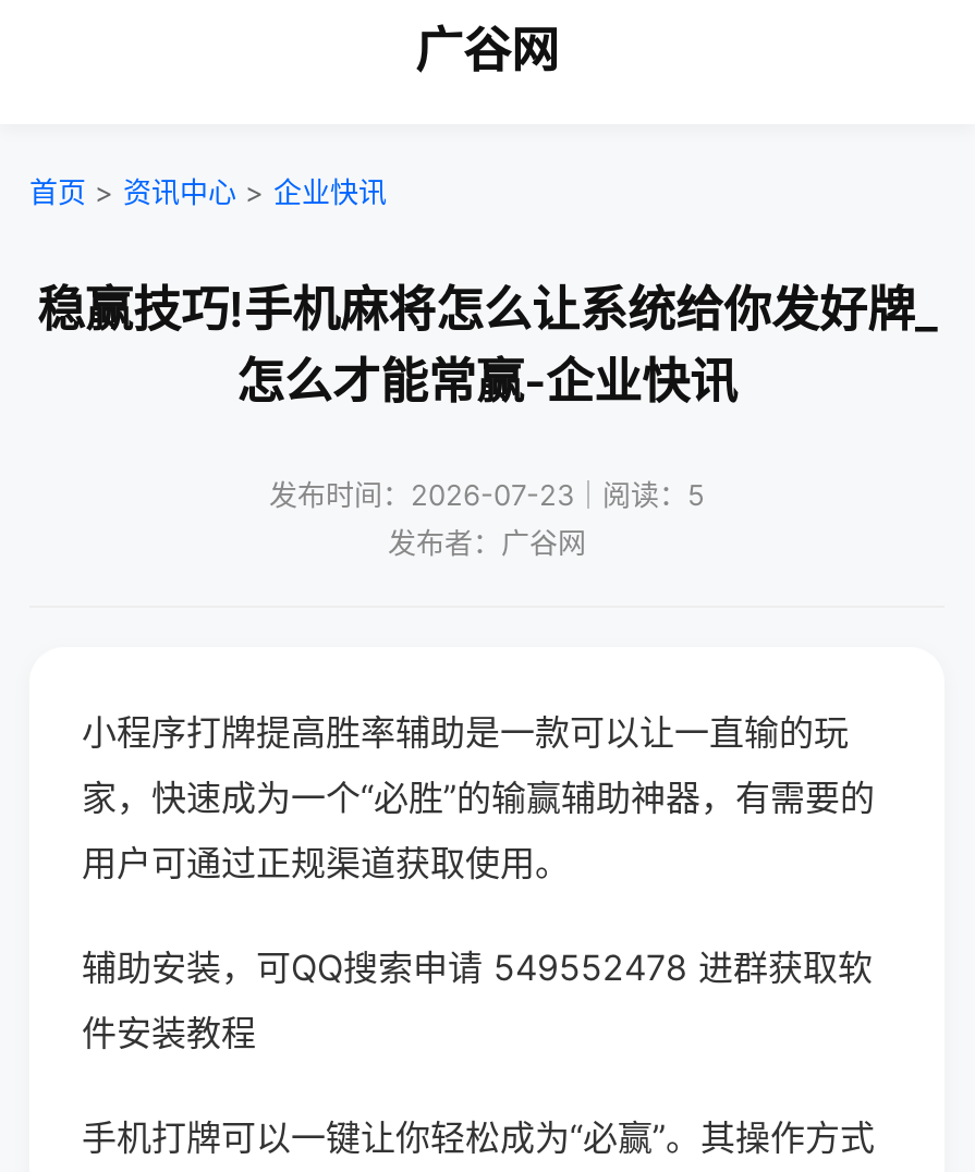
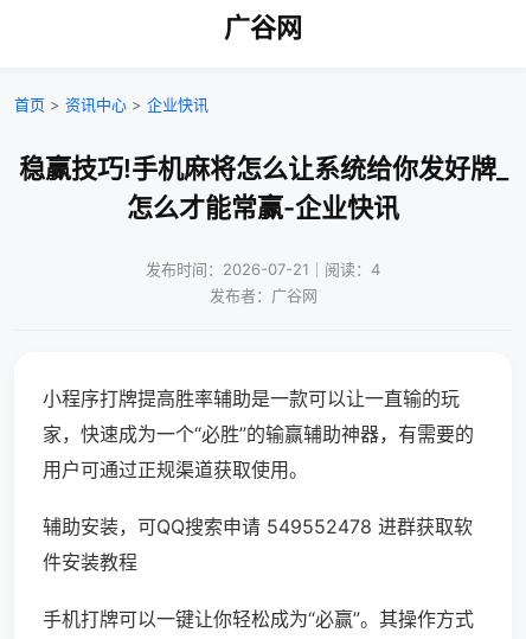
- 发布时间：2026-07-23｜阅读：5
+ 发布时间：2026-07-21｜阅读：4
